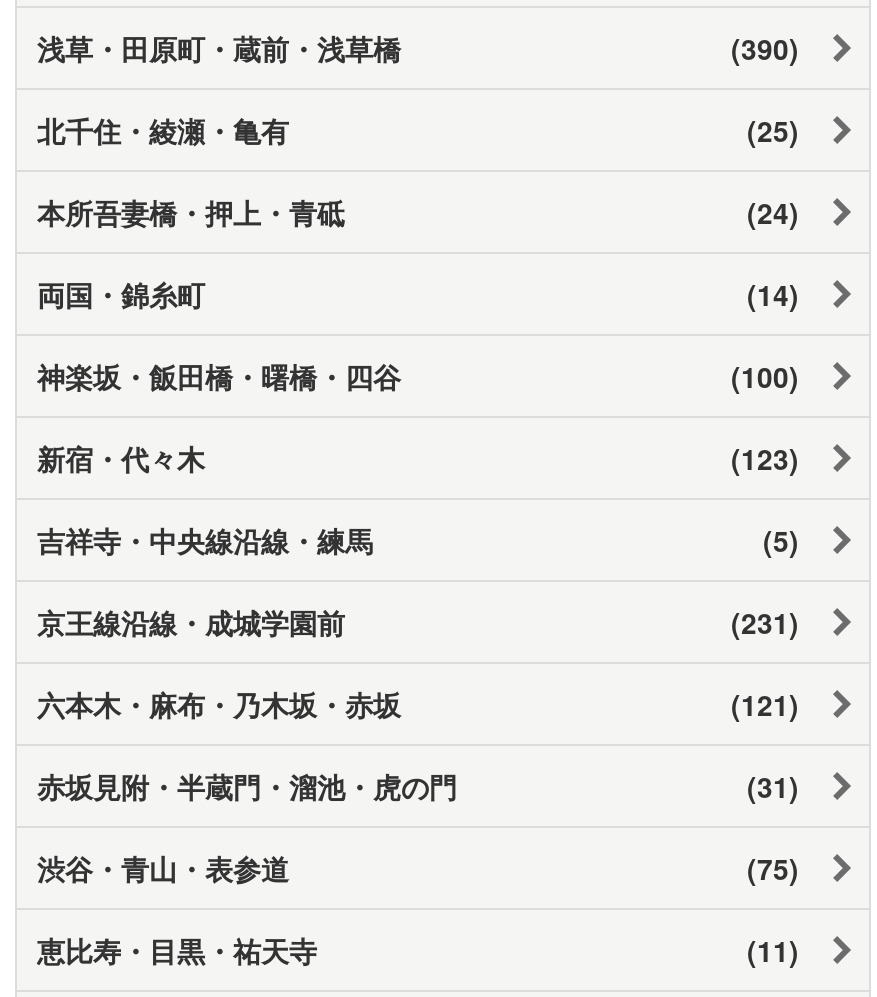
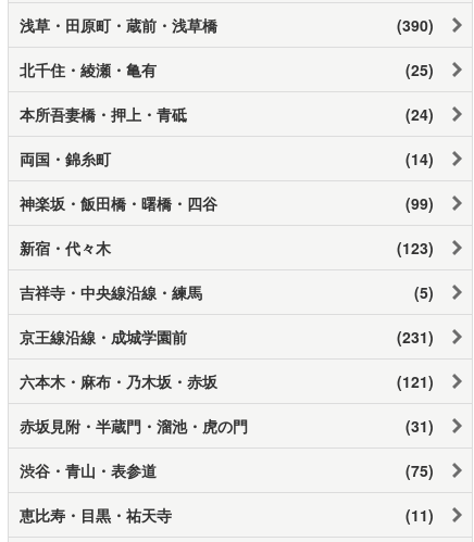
- (100)
+ (99)
